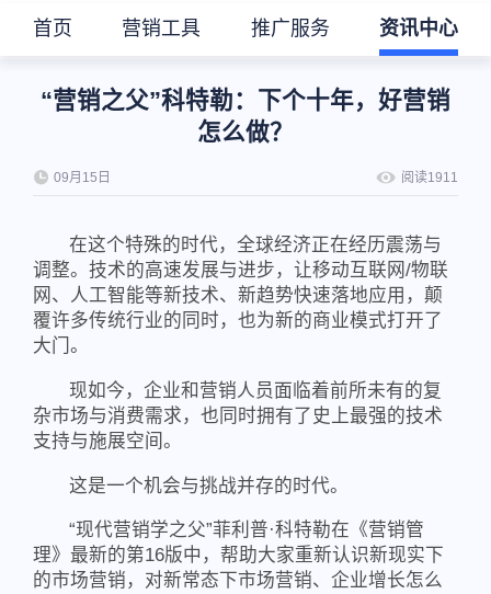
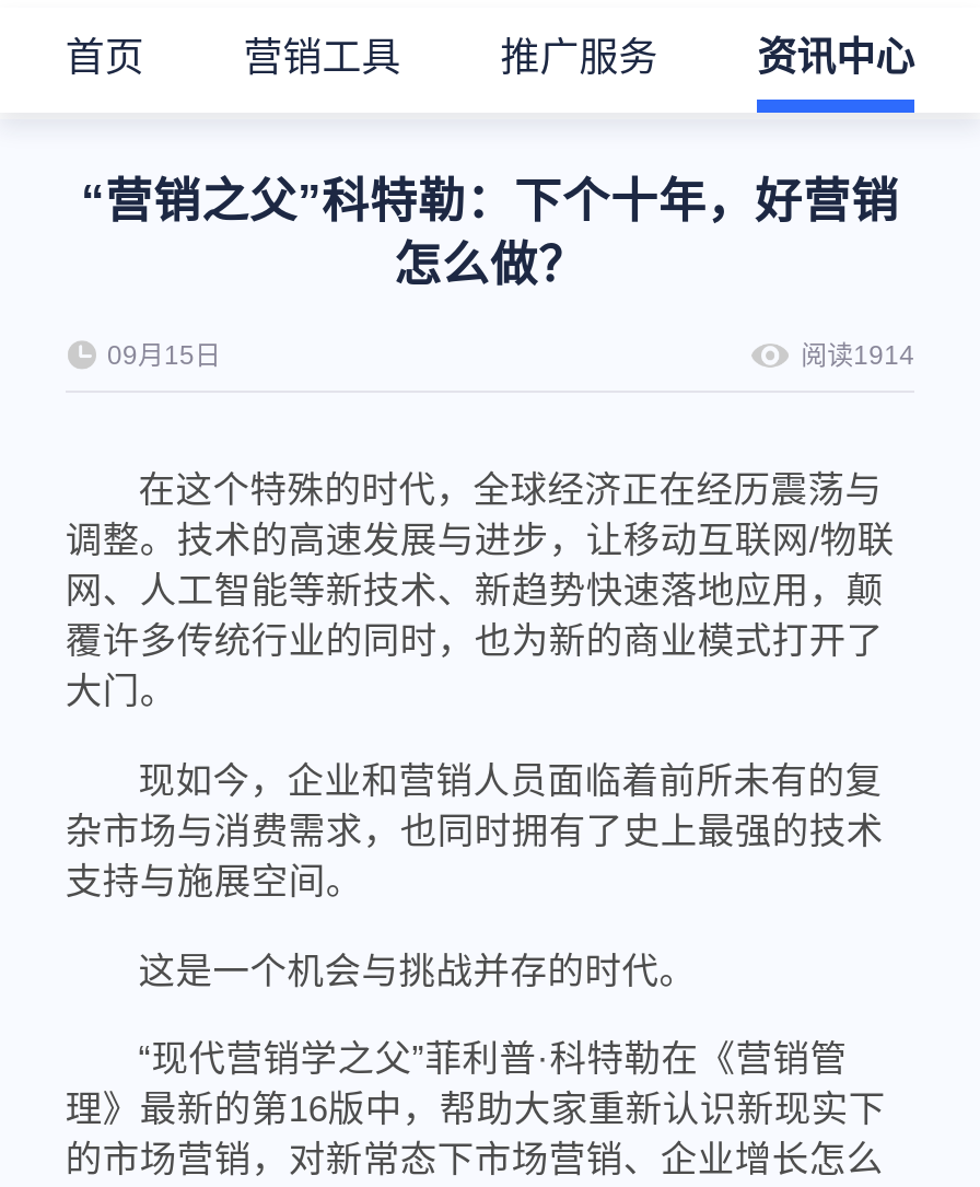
- 阅读1911
+ 阅读1914
